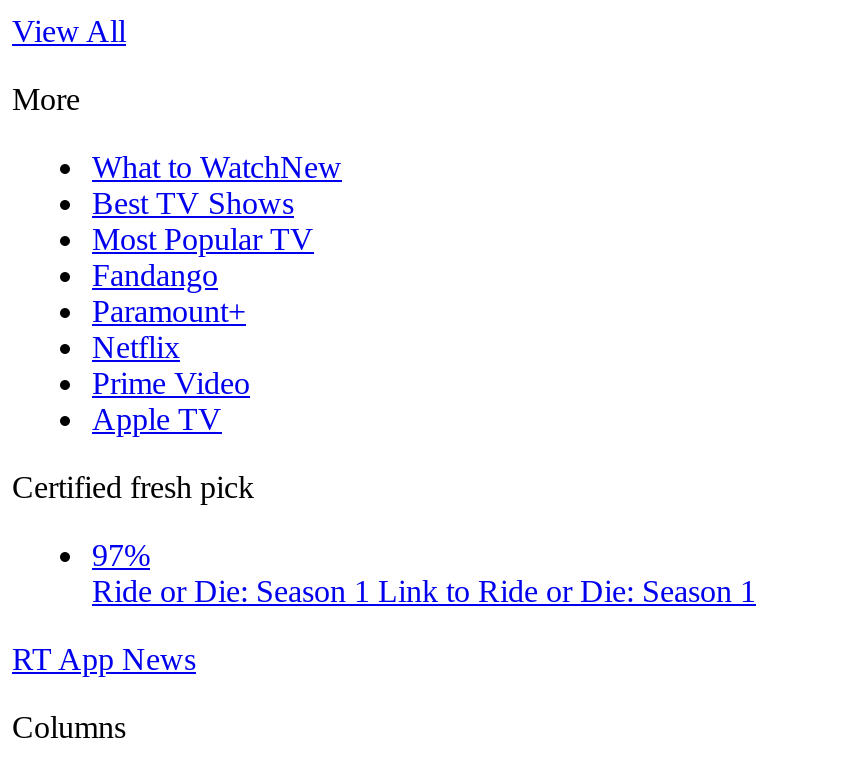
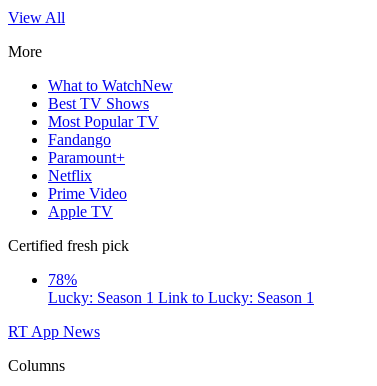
- 97%
- Ride or Die: Season 1 Link to Ride or Die: Season 1
+ 78%
+ Lucky: Season 1 Link to Lucky: Season 1
